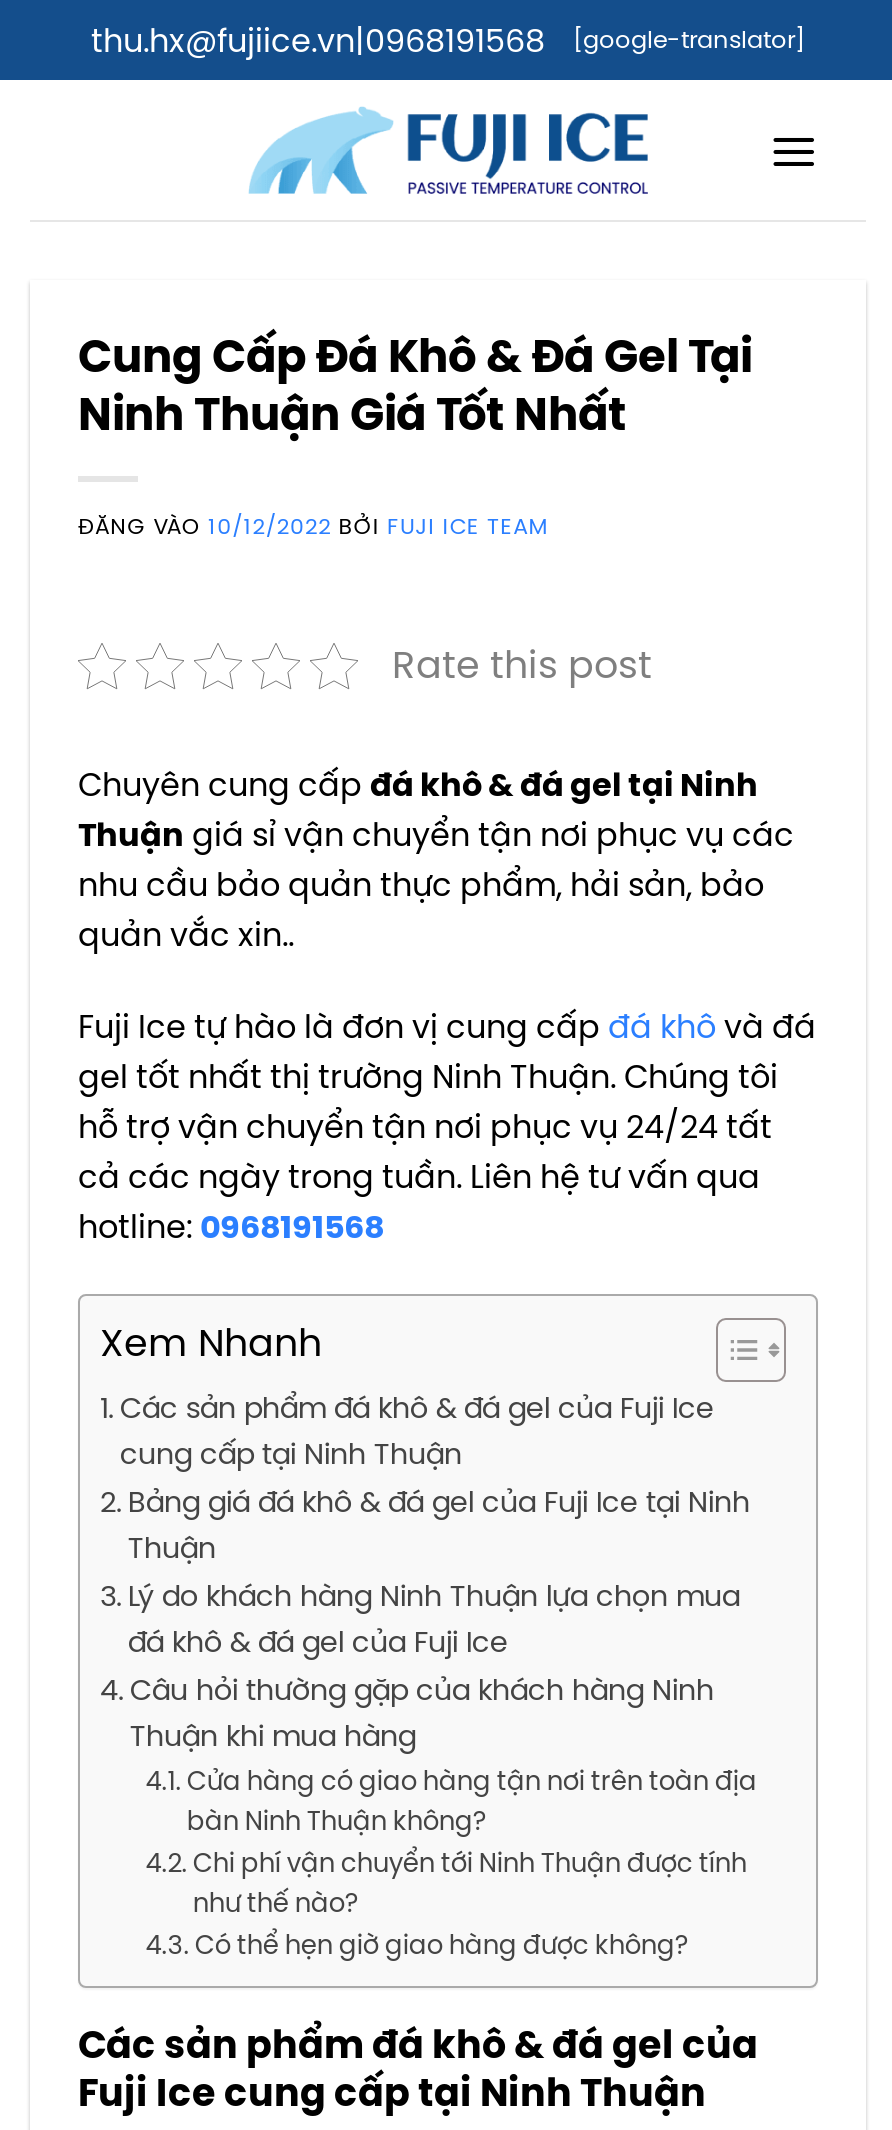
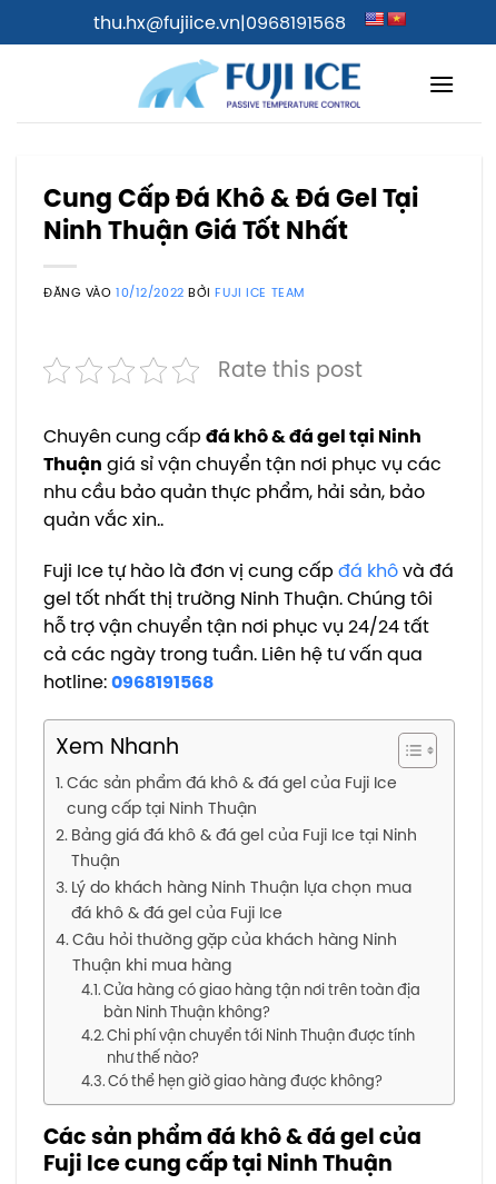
- [google-translator]
